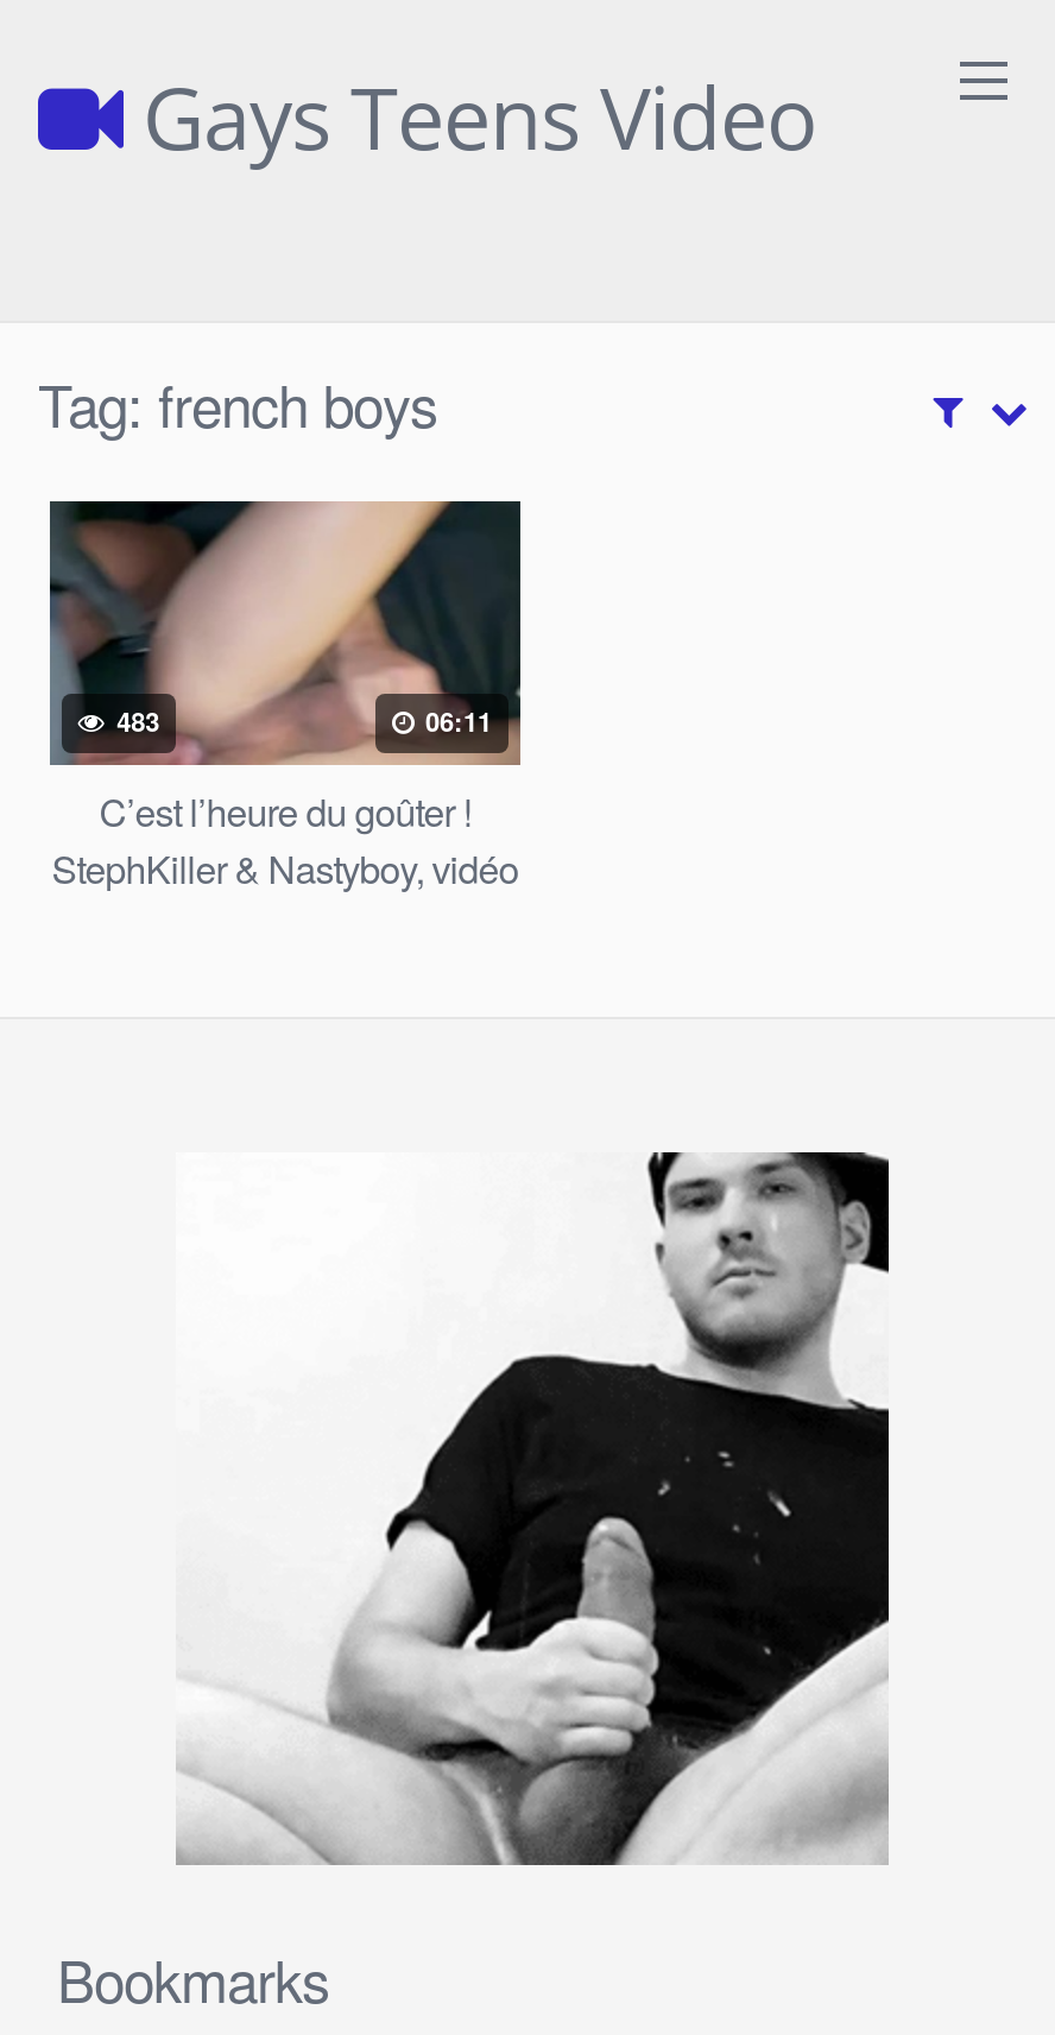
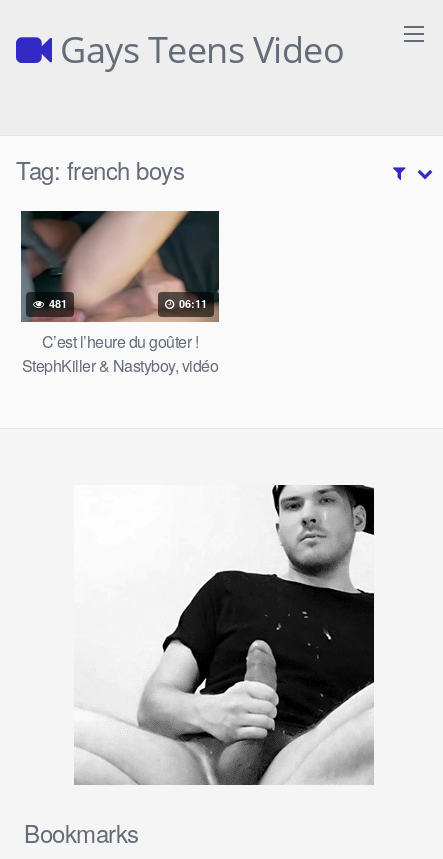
- 483
+ 481
